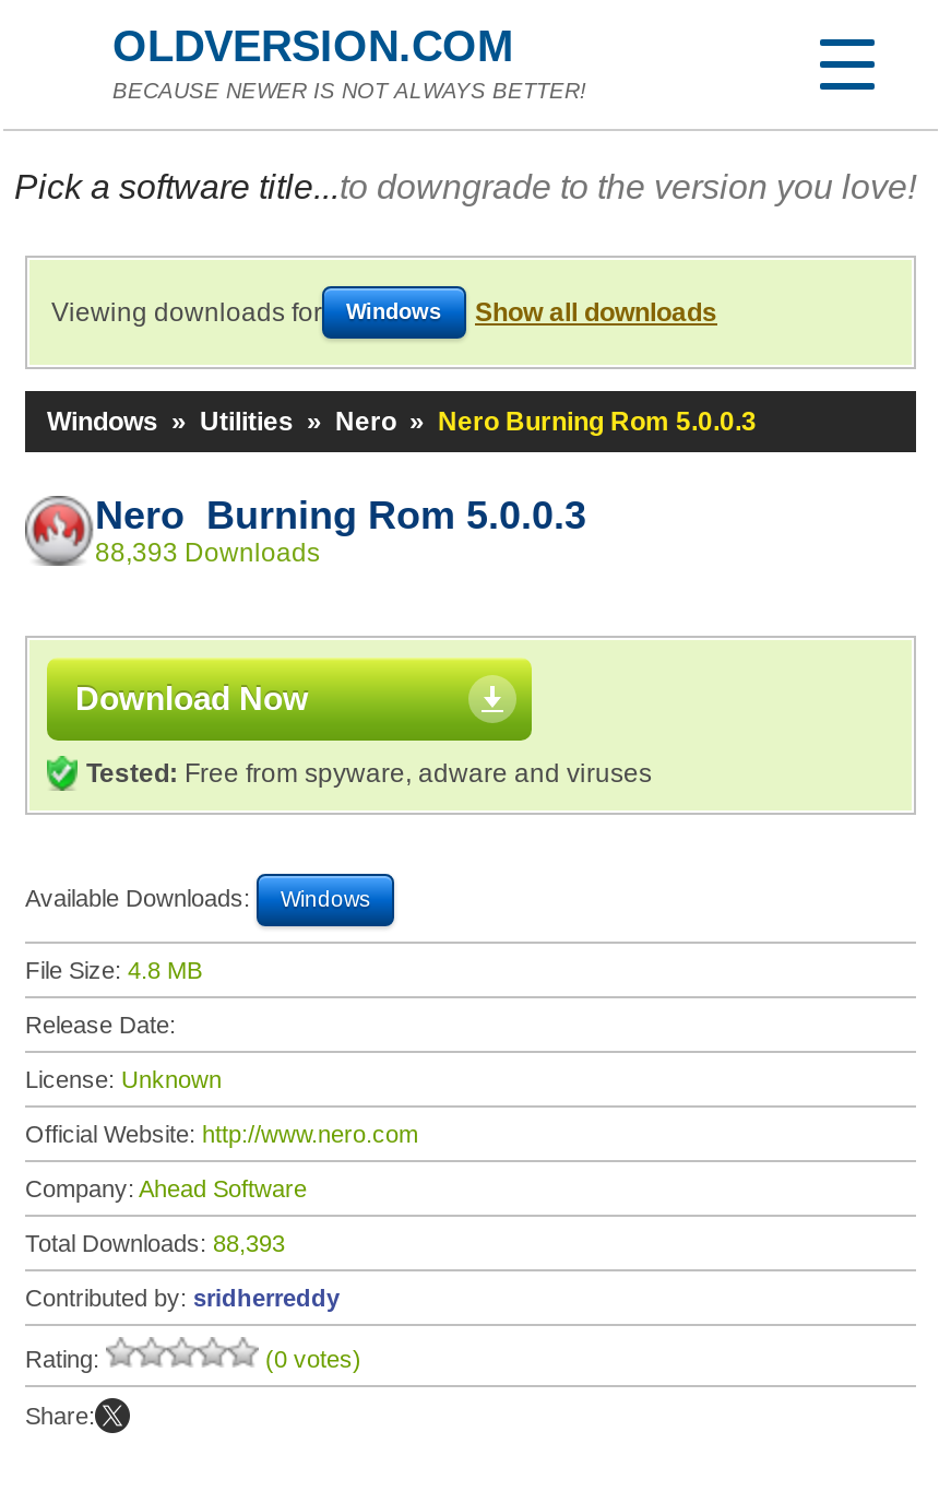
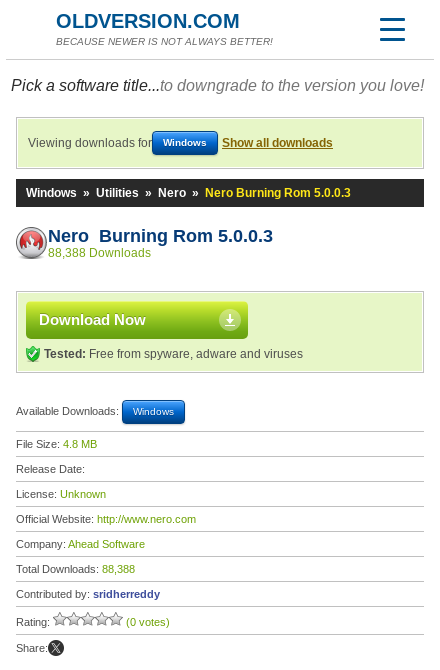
- 88,393 Downloads
+ 88,388 Downloads

- Total Downloads: 88,393
+ Total Downloads: 88,388
